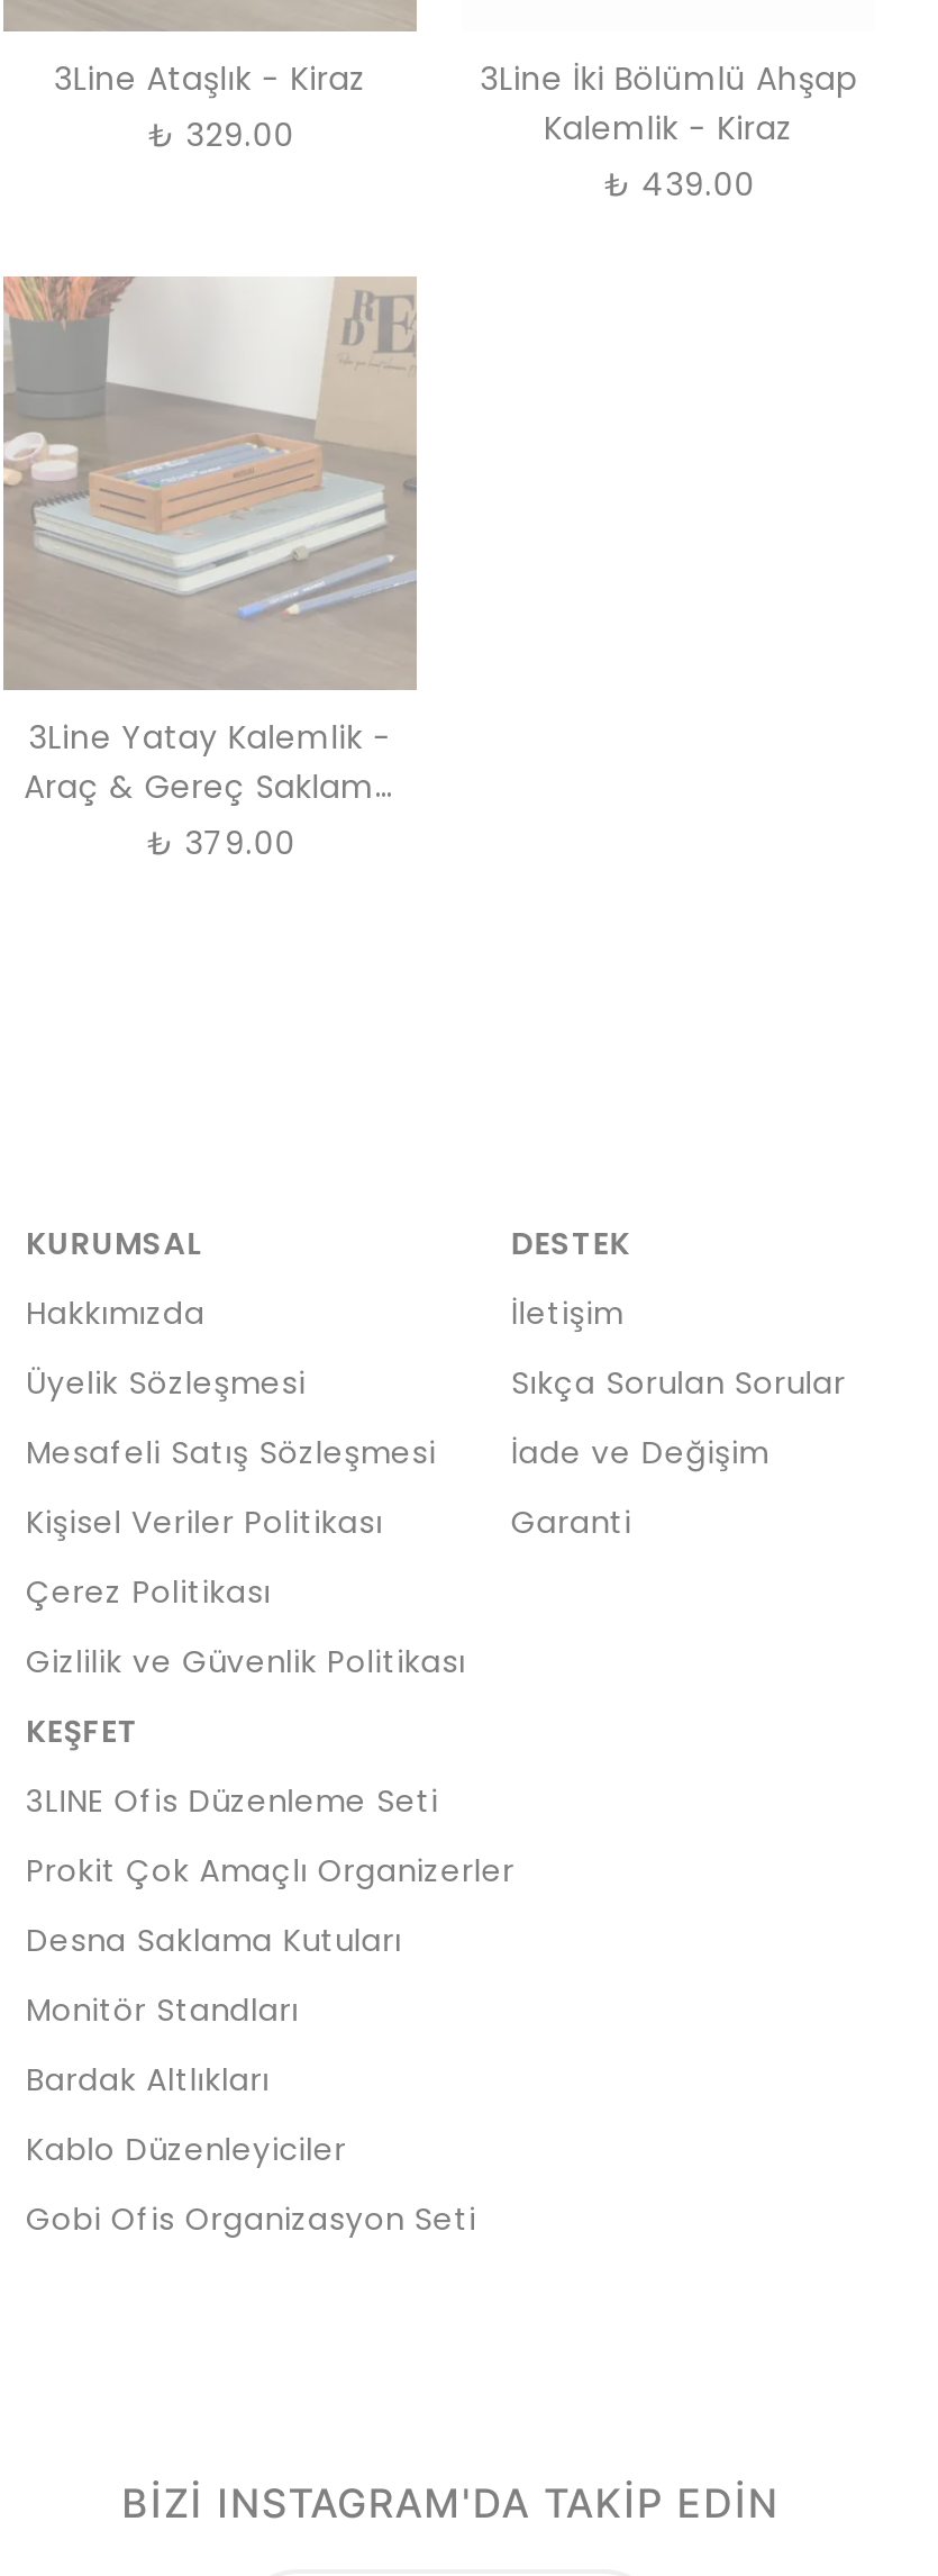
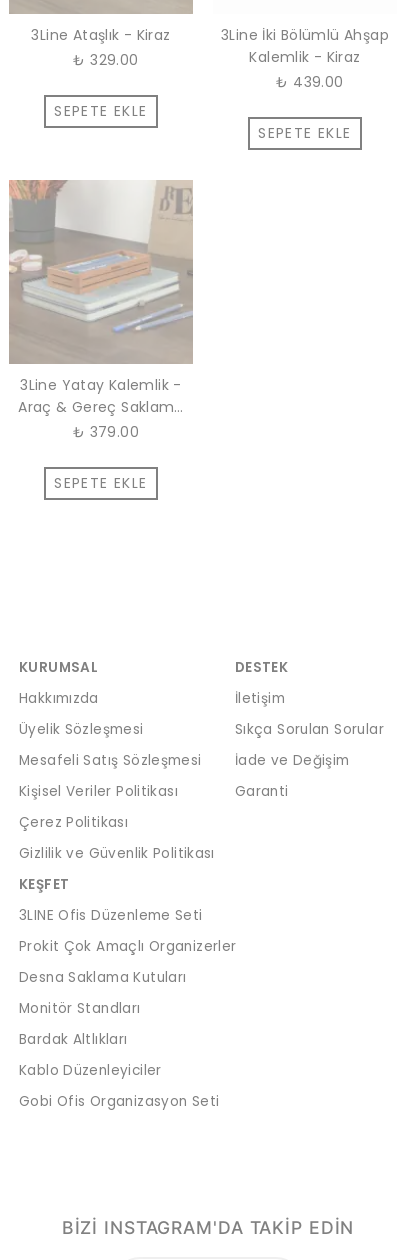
+ SEPETE EKLE

+ SEPETE EKLE

+ SEPETE EKLE
